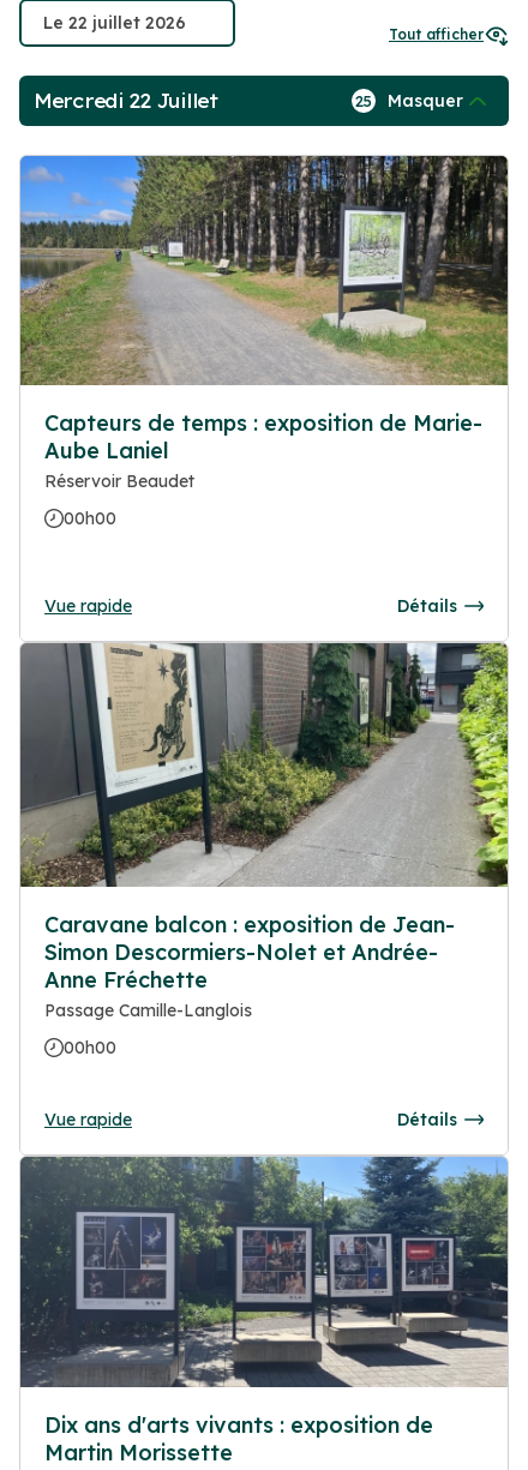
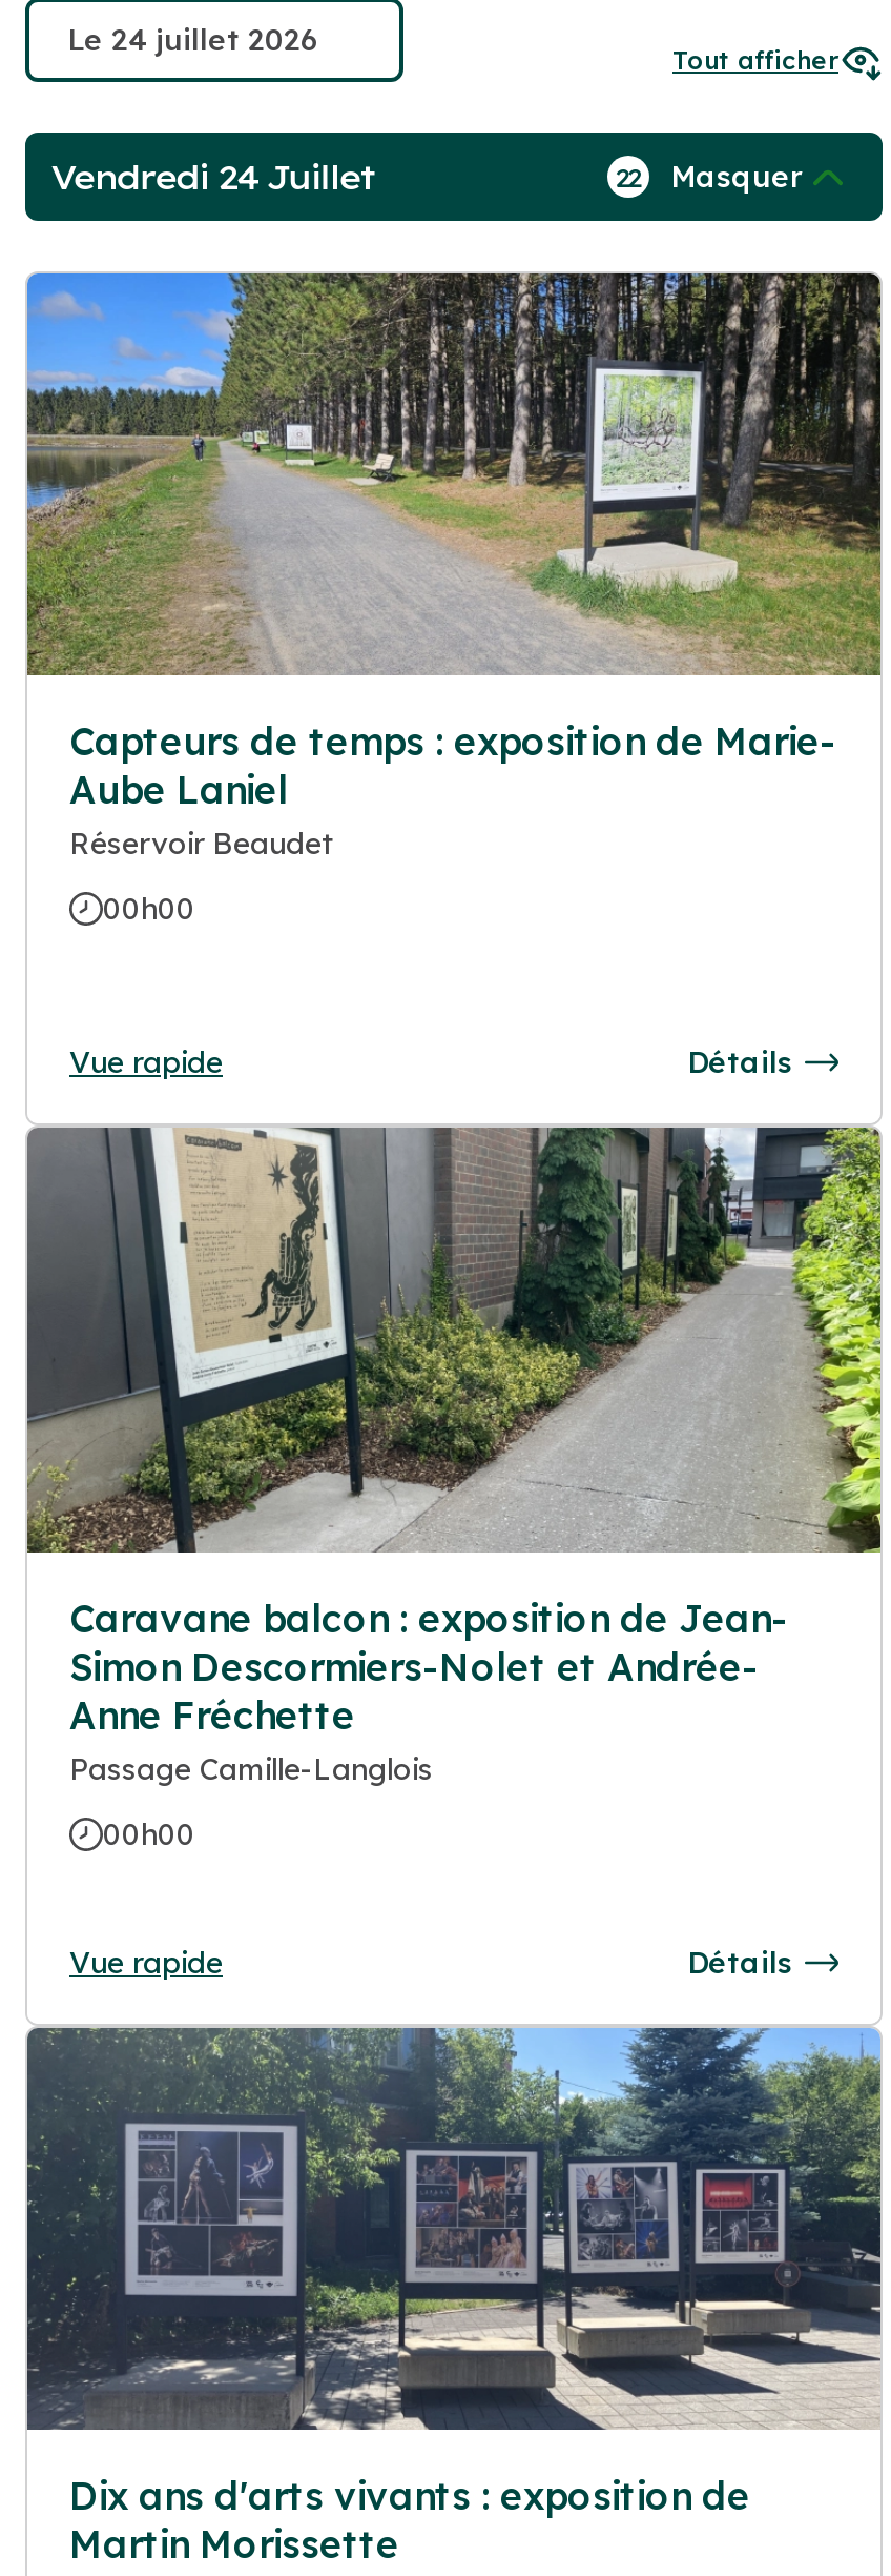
- Mercredi 22 Juillet
+ Vendredi 24 Juillet

- 25 Masquer
+ 22 Masquer
